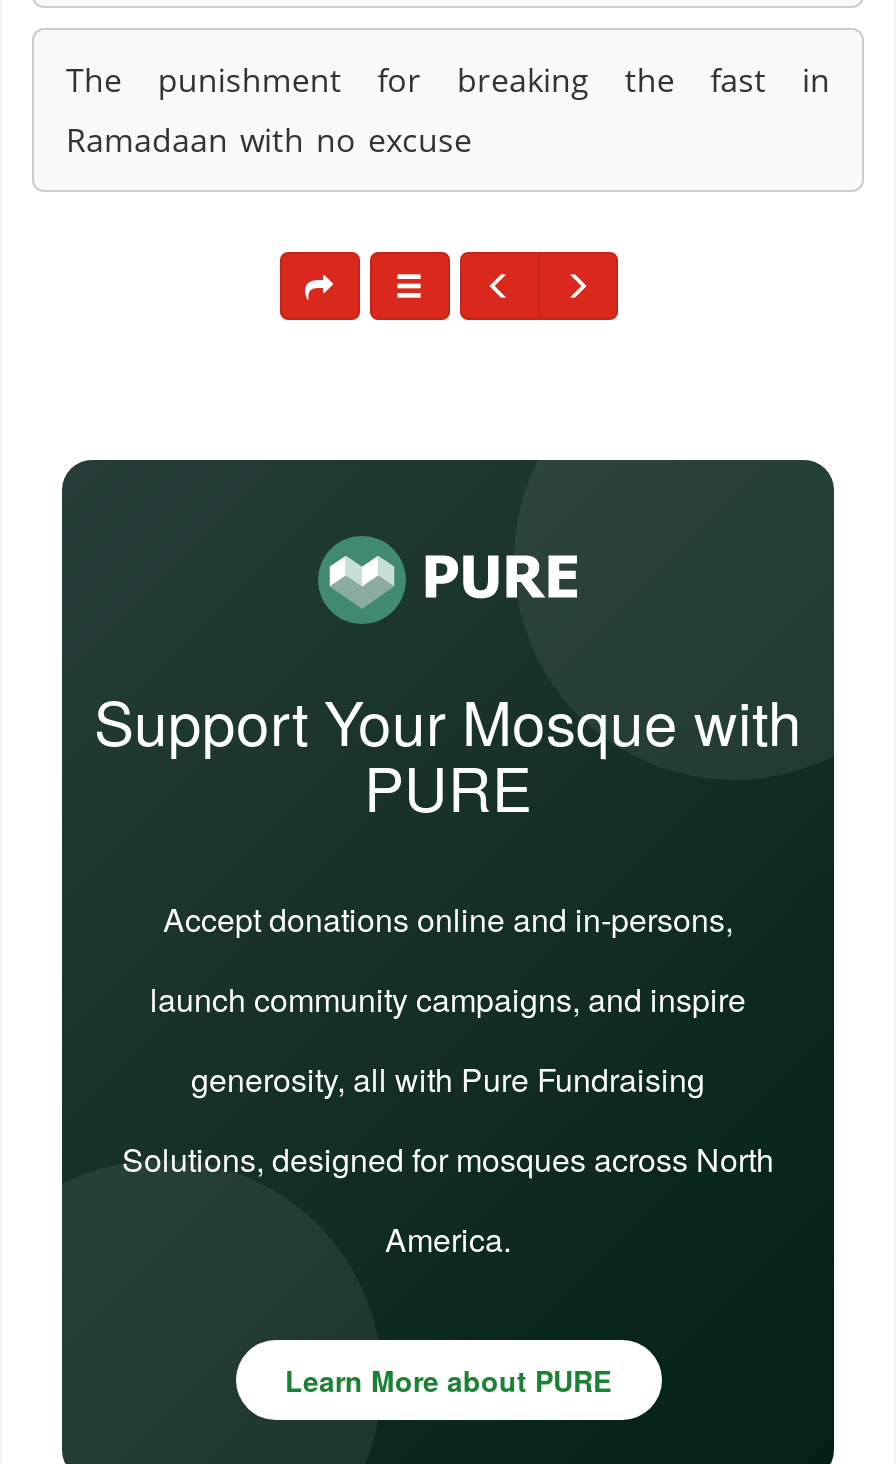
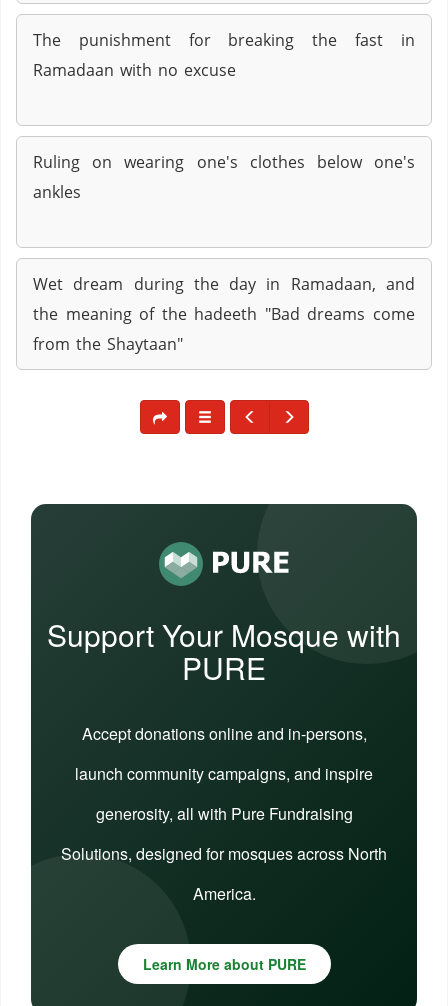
+ Ruling on wearing one's clothes below one's
+ ankles

+ Wet dream during the day in Ramadaan, and
+ the meaning of the hadeeth "Bad dreams come
+ from the Shaytaan"
